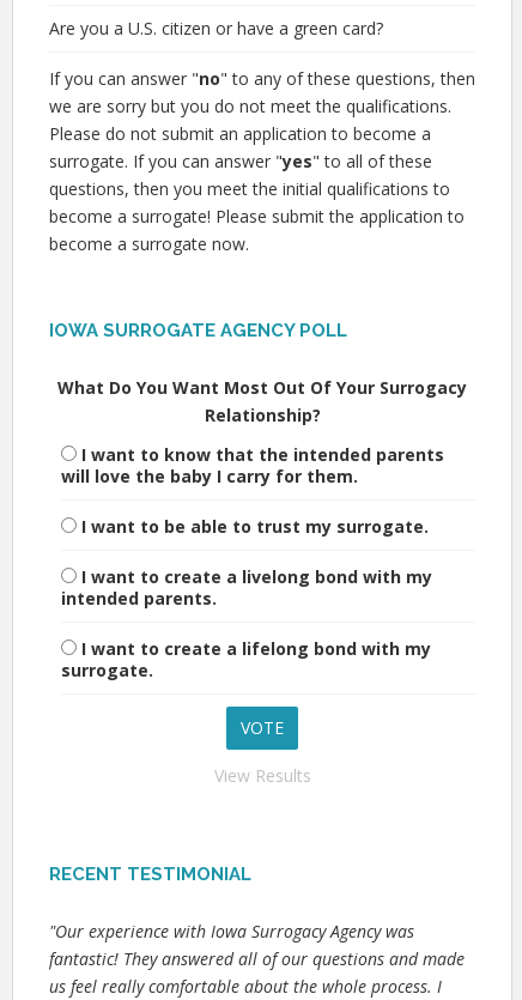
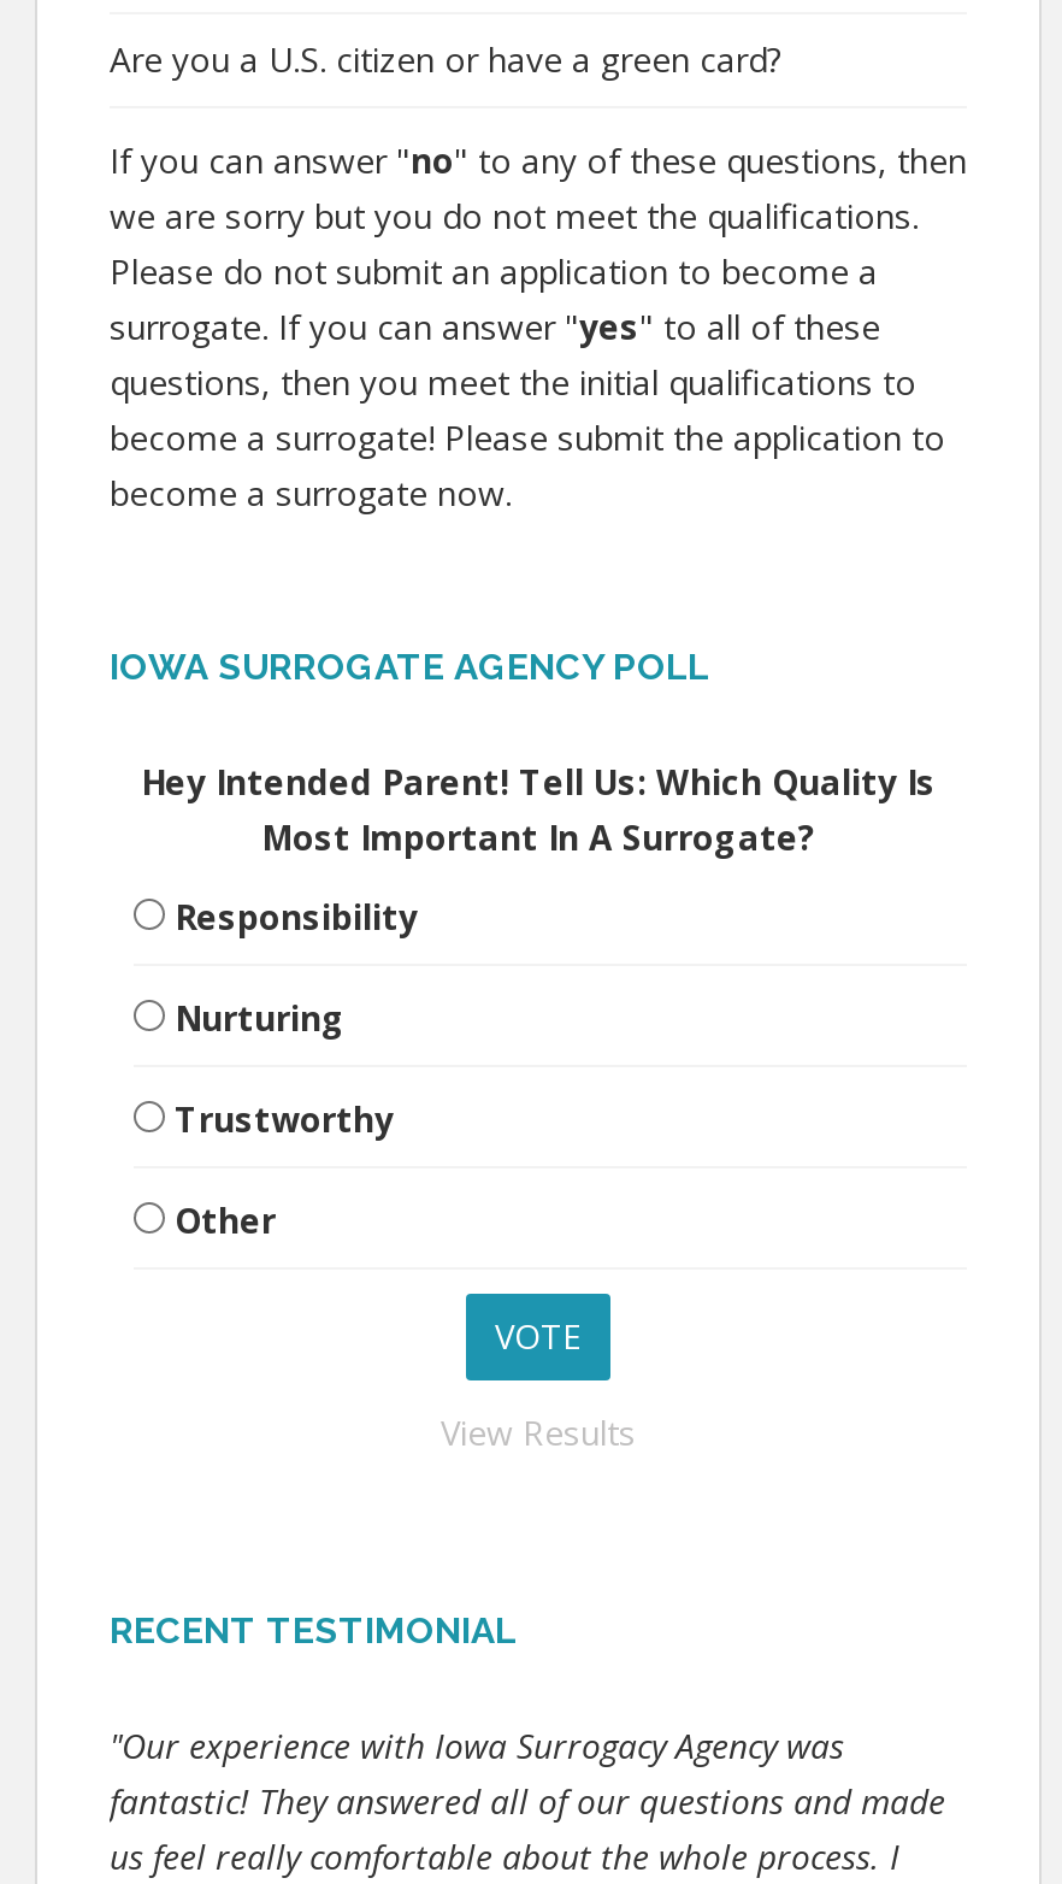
- What Do You Want Most Out Of Your Surrogacy
- Relationship?
+ Hey Intended Parent! Tell Us: Which Quality Is
+ Most Important In A Surrogate?

- I want to know that the intended parents
- will love the baby I carry for them.
+ Responsibility

- I want to be able to trust my surrogate.
+ Nurturing

- I want to create a livelong bond with my
- intended parents.
+ Trustworthy

- I want to create a lifelong bond with my
- surrogate.
+ Other
